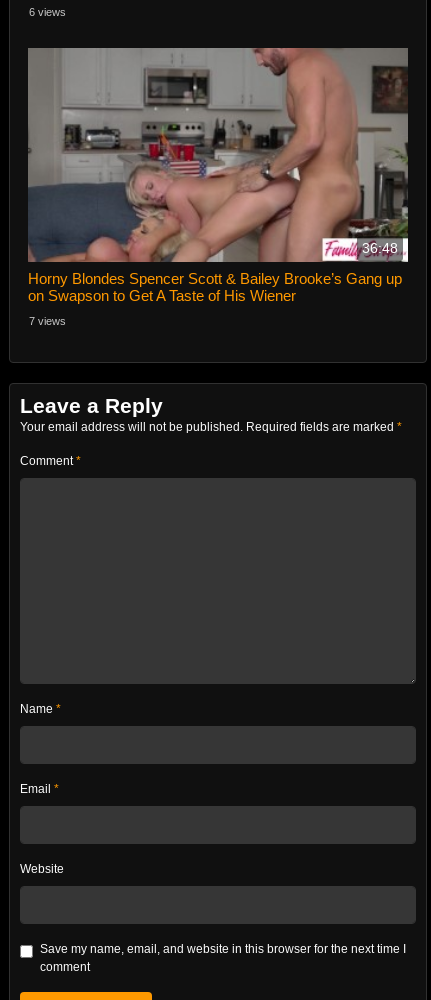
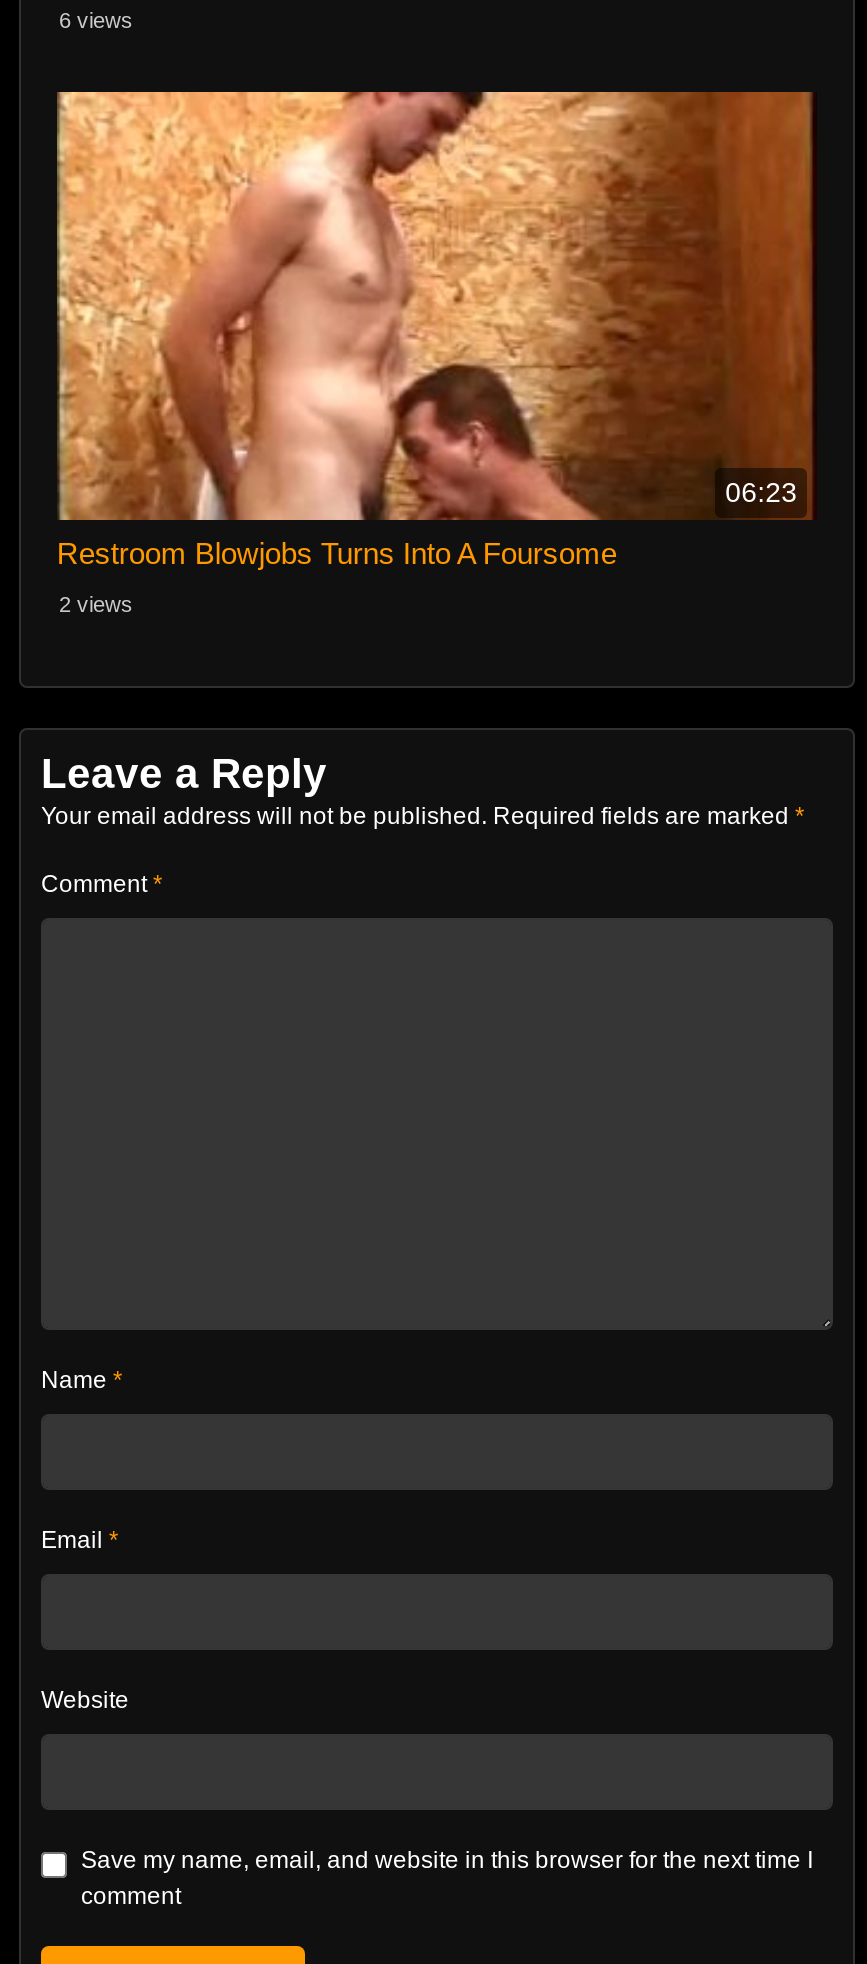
- [image]
- 36:48
+ [image]
+ 06:23

- Horny Blondes Spencer Scott & Bailey Brooke’s Gang up
- on Swapson to Get A Taste of His Wiener
+ Restroom Blowjobs Turns Into A Foursome

- 7 views
+ 2 views
